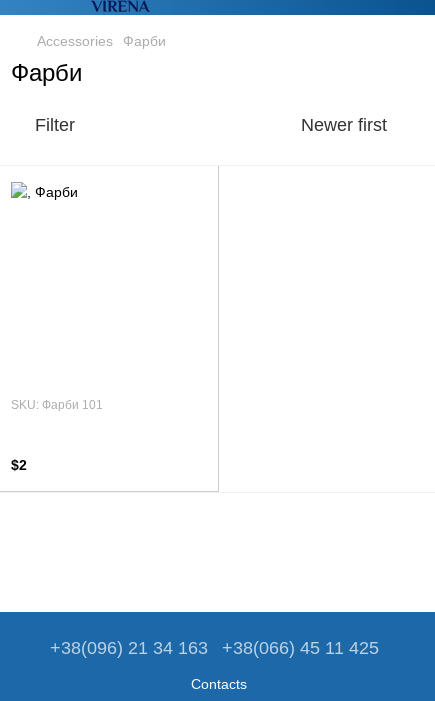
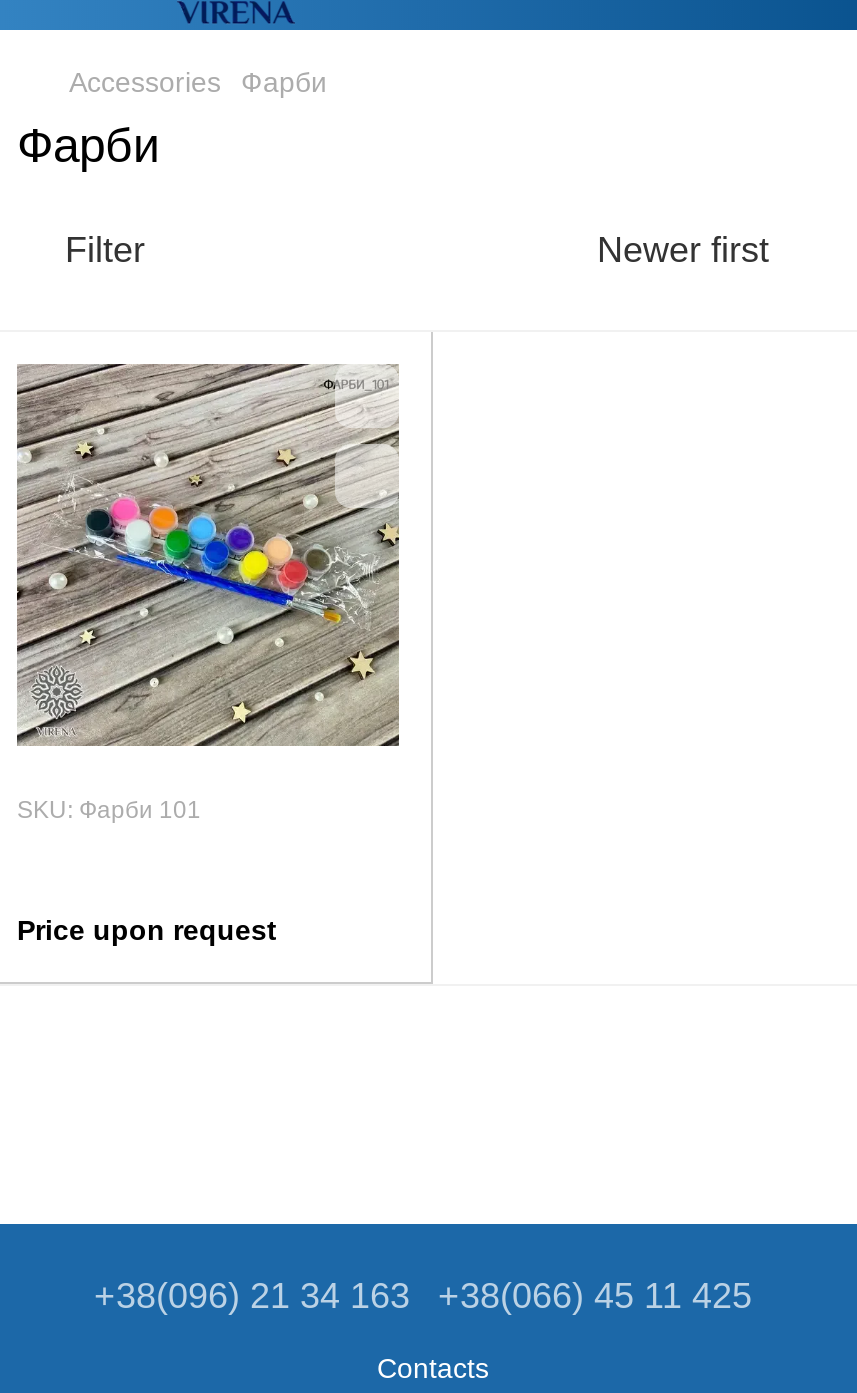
+ [image]

- $2
+ Price upon request
